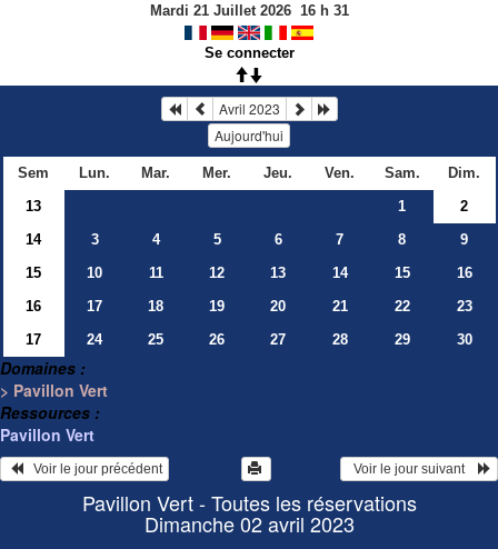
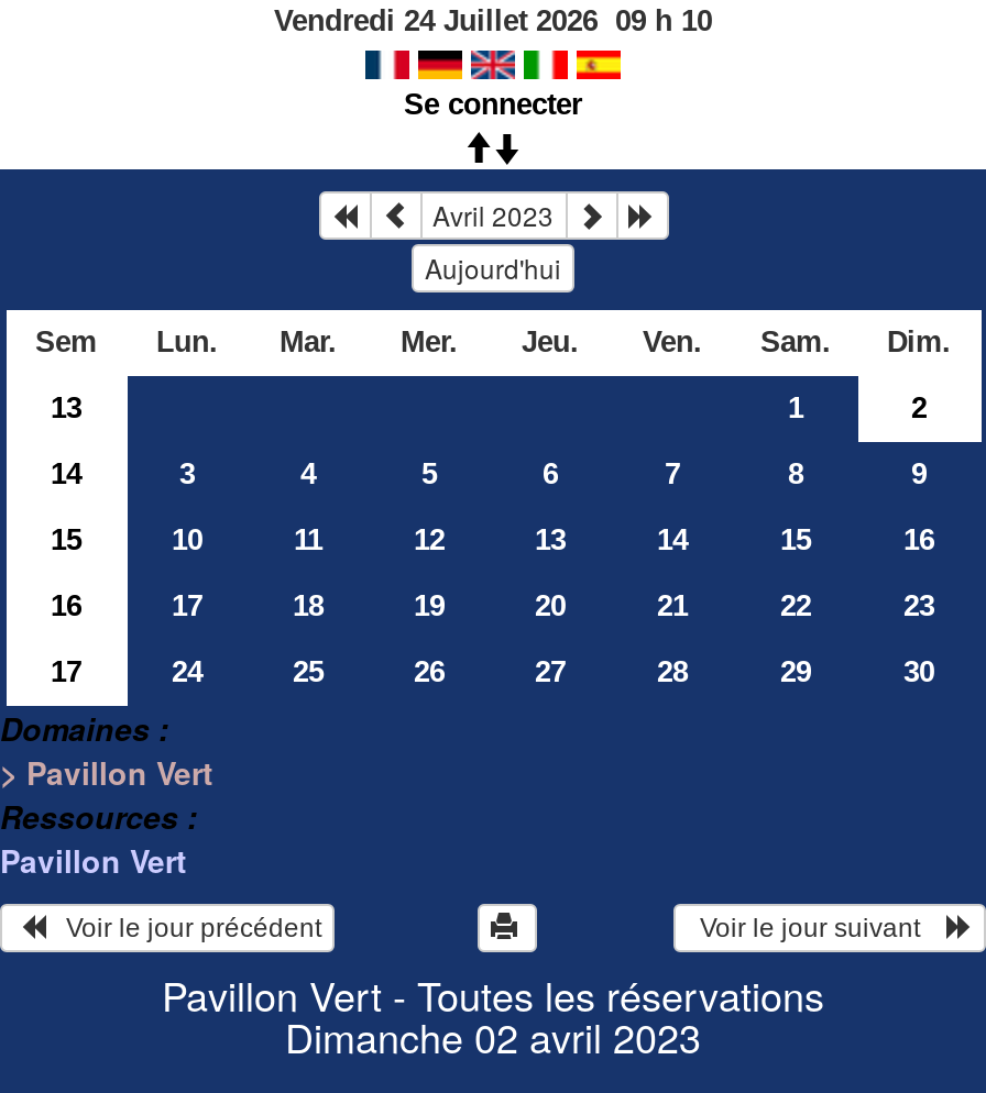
- Mardi 21 Juillet 2026 16 h 31
+ Vendredi 24 Juillet 2026 09 h 10
